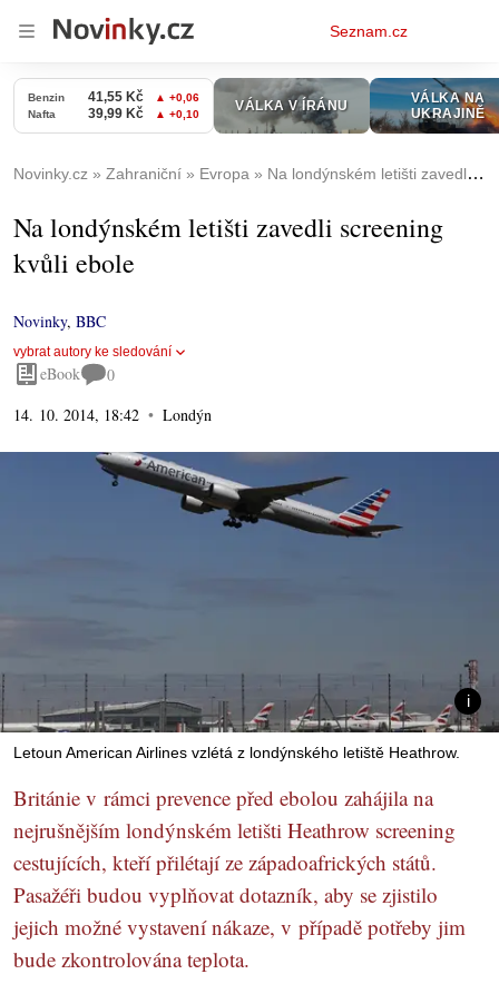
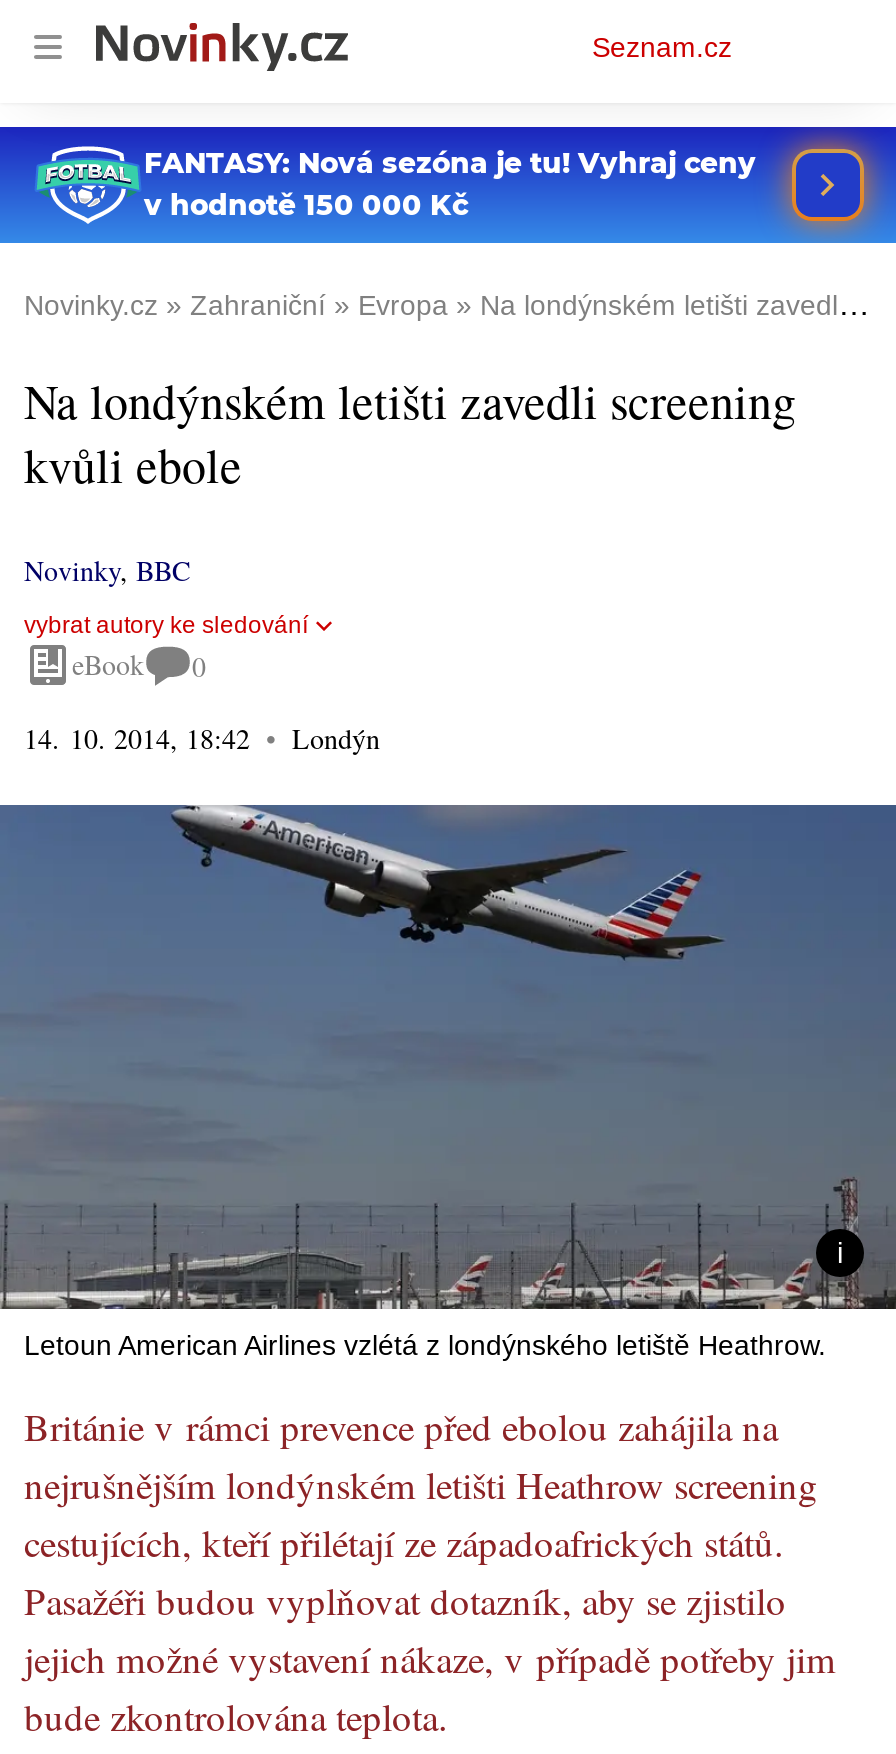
- [image]
+ [image]
